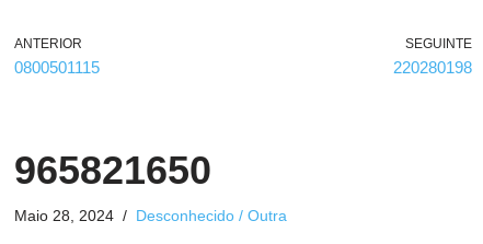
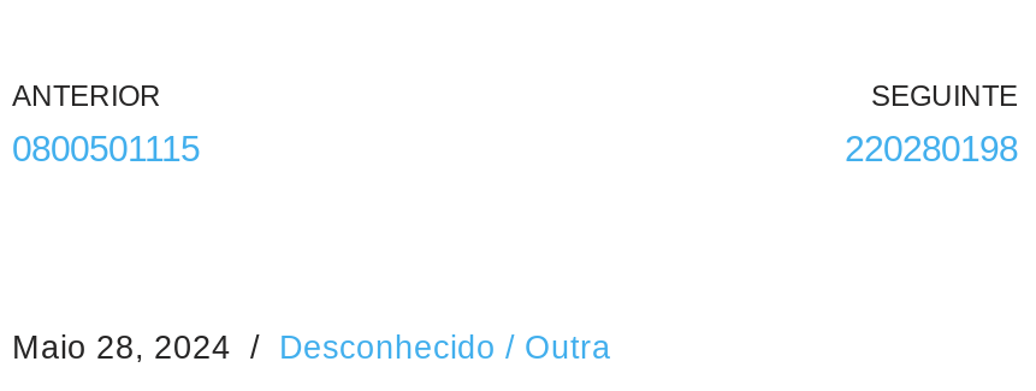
- 965821650
